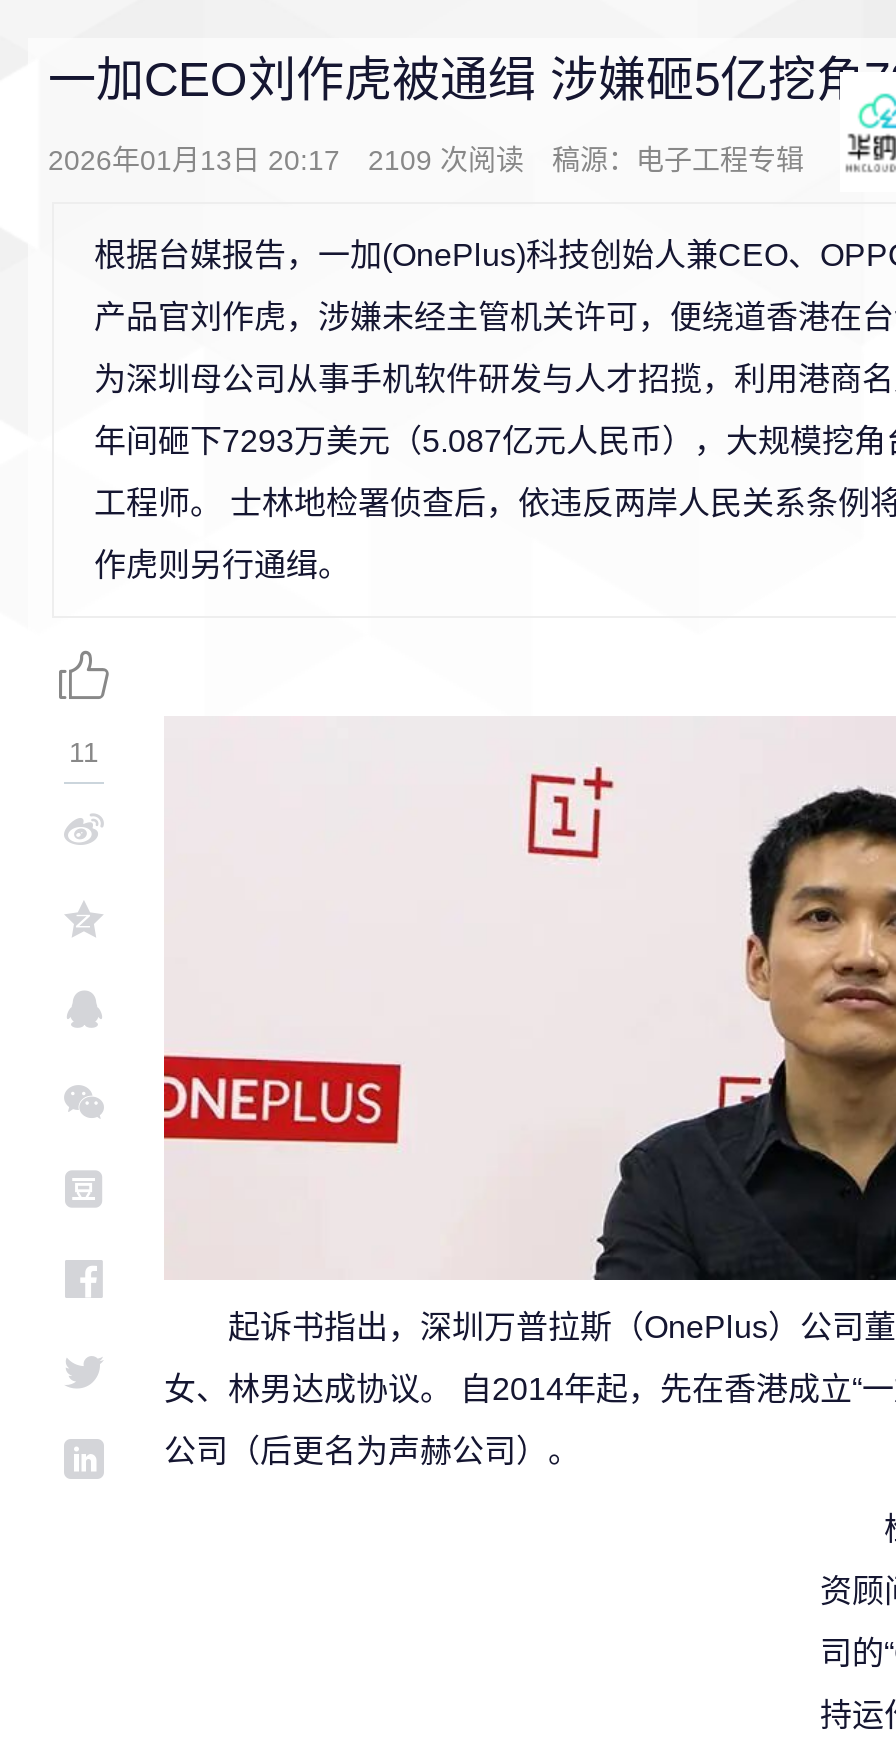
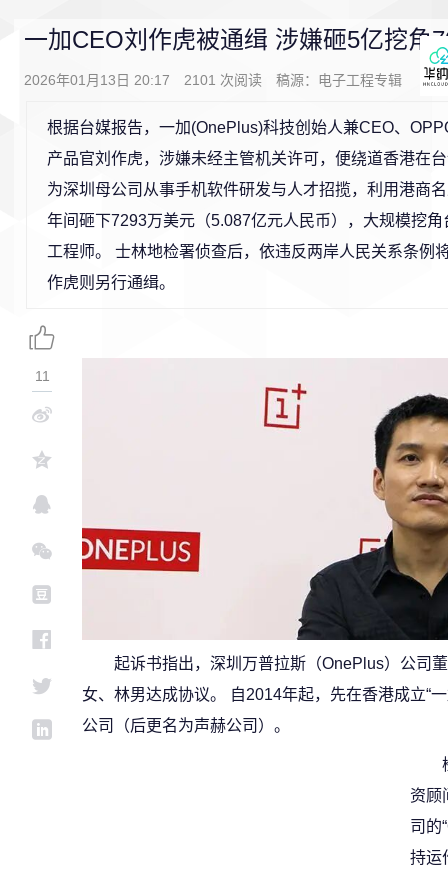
- 2026年01月13日 20:17 2109次阅读 稿源：电子工程专辑
+ 2026年01月13日 20:17 2101次阅读 稿源：电子工程专辑
